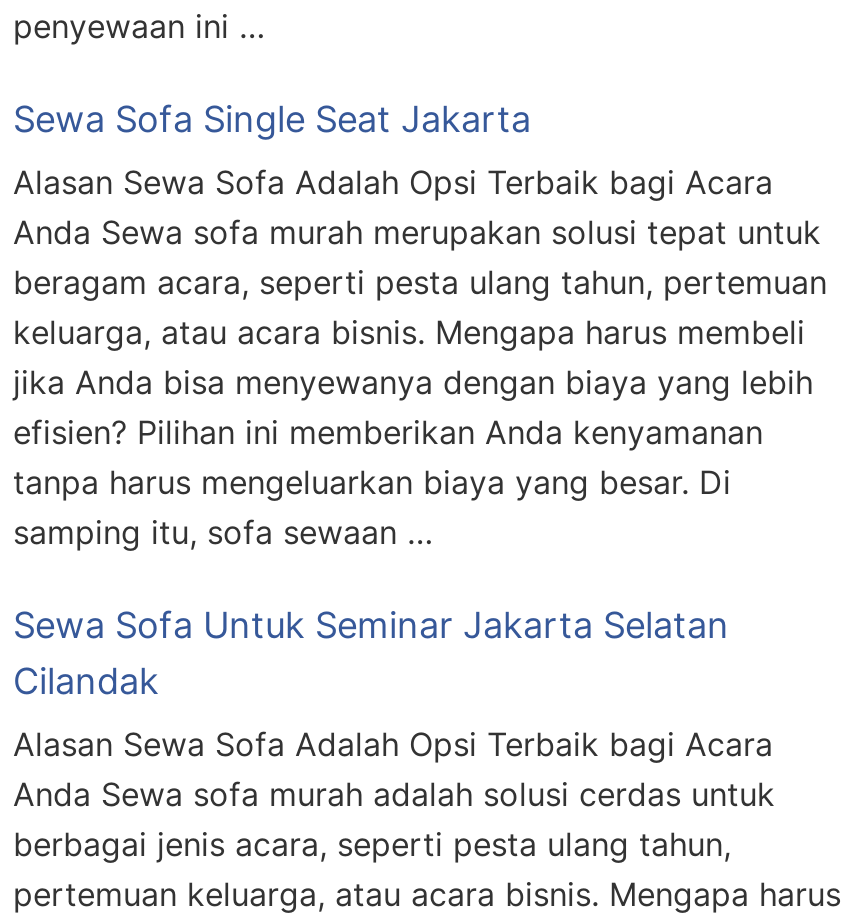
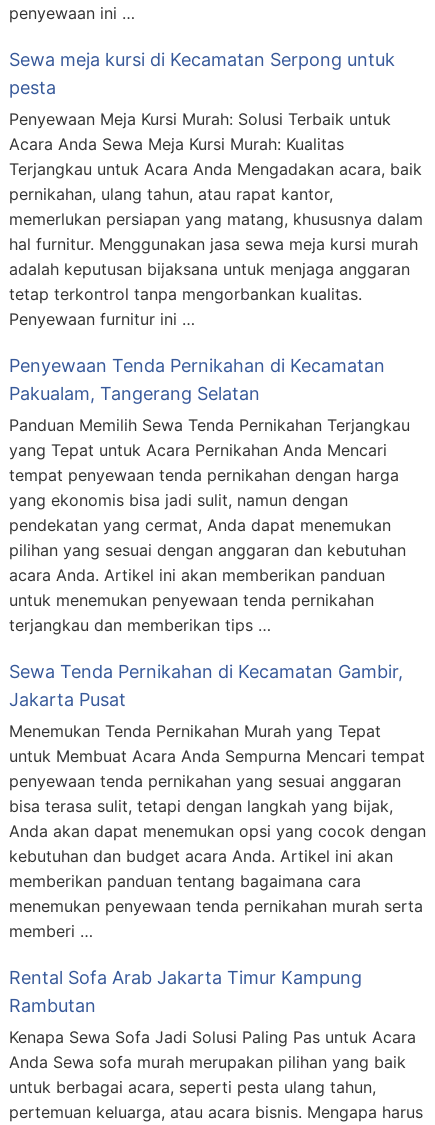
- Sewa Sofa Single Seat Jakarta
- Alasan Sewa Sofa Adalah Opsi Terbaik bagi Acara
- Anda Sewa sofa murah merupakan solusi tepat untuk
- beragam acara, seperti pesta ulang tahun, pertemuan
- keluarga, atau acara bisnis. Mengapa harus membeli
- jika Anda bisa menyewanya dengan biaya yang lebih
- efisien? Pilihan ini memberikan Anda kenyamanan
- tanpa harus mengeluarkan biaya yang besar. Di
- samping itu, sofa sewaan …
- Sewa Sofa Untuk Seminar Jakarta Selatan
- Cilandak
- Alasan Sewa Sofa Adalah Opsi Terbaik bagi Acara
- Anda Sewa sofa murah adalah solusi cerdas untuk
- berbagai jenis acara, seperti pesta ulang tahun,
+ Sewa meja kursi di Kecamatan Serpong untuk
+ pesta
+ Penyewaan Meja Kursi Murah: Solusi Terbaik untuk
+ Acara Anda Sewa Meja Kursi Murah: Kualitas
+ Terjangkau untuk Acara Anda Mengadakan acara, baik
+ pernikahan, ulang tahun, atau rapat kantor,
+ memerlukan persiapan yang matang, khususnya dalam
+ hal furnitur. Menggunakan jasa sewa meja kursi murah
+ adalah keputusan bijaksana untuk menjaga anggaran
+ tetap terkontrol tanpa mengorbankan kualitas.
+ Penyewaan furnitur ini …
+ Penyewaan Tenda Pernikahan di Kecamatan
+ Pakualam, Tangerang Selatan
+ Panduan Memilih Sewa Tenda Pernikahan Terjangkau
+ yang Tepat untuk Acara Pernikahan Anda Mencari
+ tempat penyewaan tenda pernikahan dengan harga
+ yang ekonomis bisa jadi sulit, namun dengan
+ pendekatan yang cermat, Anda dapat menemukan
+ pilihan yang sesuai dengan anggaran dan kebutuhan
+ acara Anda. Artikel ini akan memberikan panduan
+ untuk menemukan penyewaan tenda pernikahan
+ terjangkau dan memberikan tips …
+ Sewa Tenda Pernikahan di Kecamatan Gambir,
+ Jakarta Pusat
+ Menemukan Tenda Pernikahan Murah yang Tepat
+ untuk Membuat Acara Anda Sempurna Mencari tempat
+ penyewaan tenda pernikahan yang sesuai anggaran
+ bisa terasa sulit, tetapi dengan langkah yang bijak,
+ Anda akan dapat menemukan opsi yang cocok dengan
+ kebutuhan dan budget acara Anda. Artikel ini akan
+ memberikan panduan tentang bagaimana cara
+ menemukan penyewaan tenda pernikahan murah serta
+ memberi …
+ Rental Sofa Arab Jakarta Timur Kampung
+ Rambutan
+ Kenapa Sewa Sofa Jadi Solusi Paling Pas untuk Acara
+ Anda Sewa sofa murah merupakan pilihan yang baik
+ untuk berbagai acara, seperti pesta ulang tahun,
